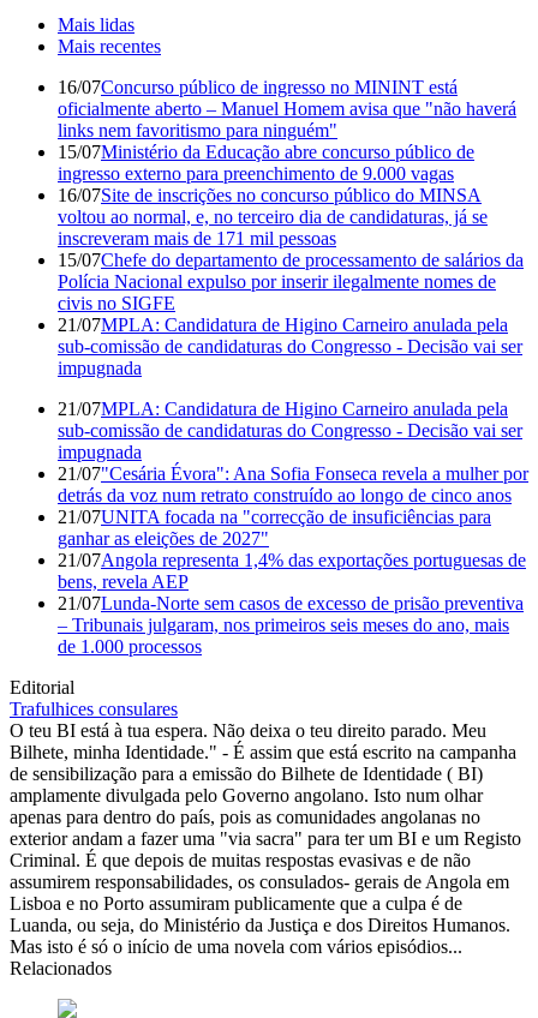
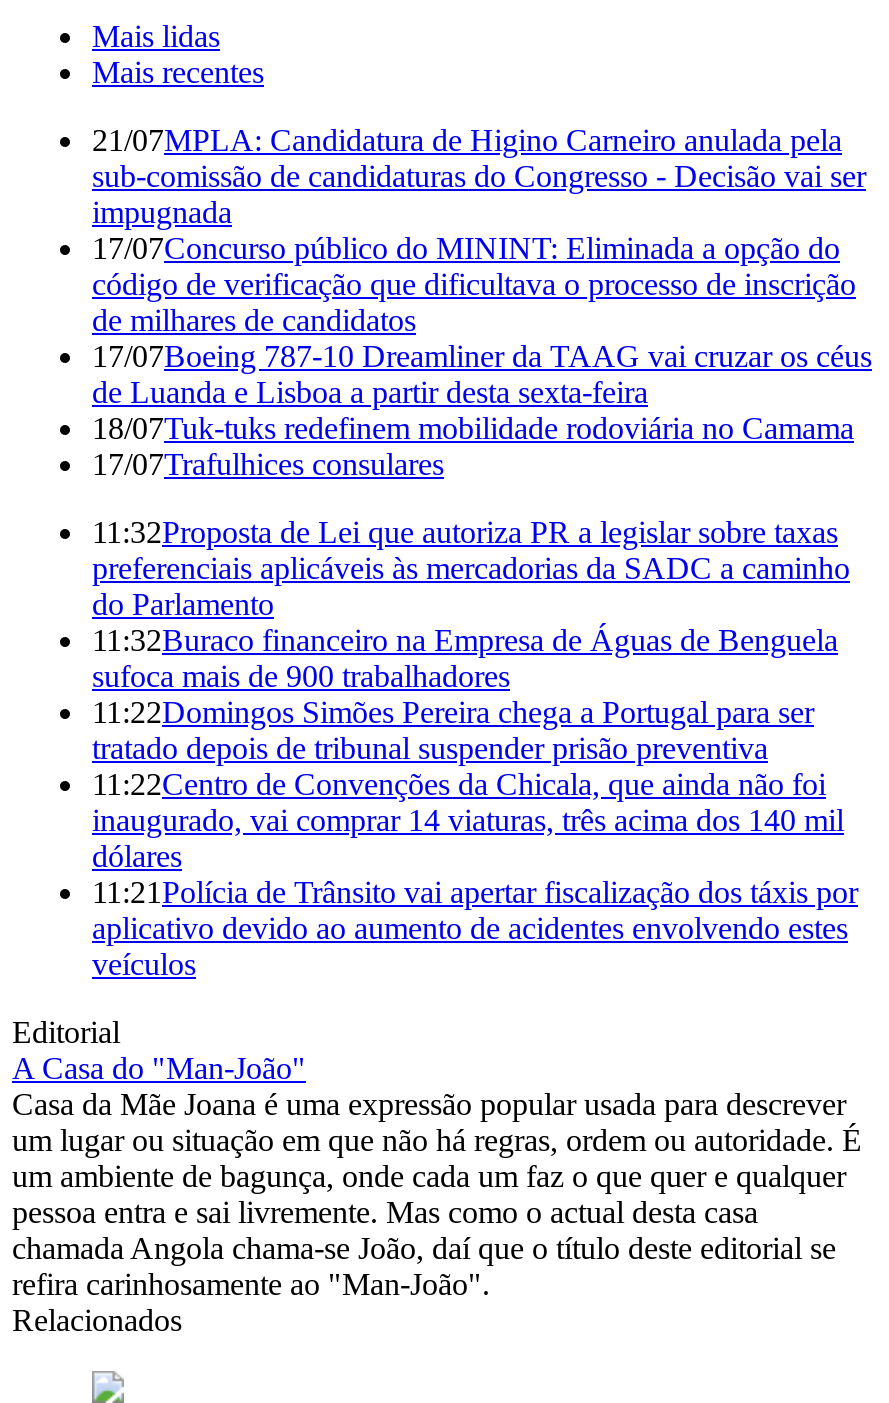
- 16/07Concurso público de ingresso no MININT está
- oficialmente aberto – Manuel Homem avisa que "não haverá
- links nem favoritismo para ninguém"
- 15/07Ministério da Educação abre concurso público de
- ingresso externo para preenchimento de 9.000 vagas
- 16/07Site de inscrições no concurso público do MINSA
- voltou ao normal, e, no terceiro dia de candidaturas, já se
- inscreveram mais de 171 mil pessoas
- 15/07Chefe do departamento de processamento de salários da
- Polícia Nacional expulso por inserir ilegalmente nomes de
- civis no SIGFE

moved up: 21/07MPLA: Candidatura de Higino Carneiro anulada pela | sub-comissão de candidaturas do Congresso - Decisão vai ser | impugnada

- 21/07MPLA: Candidatura de Higino Carneiro anulada pela
- sub-comissão de candidaturas do Congresso - Decisão vai ser
- impugnada
- 21/07"Cesária Évora": Ana Sofia Fonseca revela a mulher por
- detrás da voz num retrato construído ao longo de cinco anos
- 21/07UNITA focada na "correcção de insuficiências para
- ganhar as eleições de 2027"
- 21/07Angola representa 1,4% das exportações portuguesas de
- bens, revela AEP
- 21/07Lunda-Norte sem casos de excesso de prisão preventiva
- – Tribunais julgaram, nos primeiros seis meses do ano, mais
- de 1.000 processos
+ 17/07Concurso público do MININT: Eliminada a opção do
+ código de verificação que dificultava o processo de inscrição
+ de milhares de candidatos
+ 17/07Boeing 787-10 Dreamliner da TAAG vai cruzar os céus
+ de Luanda e Lisboa a partir desta sexta-feira
+ 18/07Tuk-tuks redefinem mobilidade rodoviária no Camama
+ 17/07Trafulhices consulares
+ 11:32Proposta de Lei que autoriza PR a legislar sobre taxas
+ preferenciais aplicáveis às mercadorias da SADC a caminho
+ do Parlamento
+ 11:32Buraco financeiro na Empresa de Águas de Benguela
+ sufoca mais de 900 trabalhadores
+ 11:22Domingos Simões Pereira chega a Portugal para ser
+ tratado depois de tribunal suspender prisão preventiva
+ 11:22Centro de Convenções da Chicala, que ainda não foi
+ inaugurado, vai comprar 14 viaturas, três acima dos 140 mil
+ dólares
+ 11:21 Polícia de Trânsito vai apertar fiscalização dos táxis por
+ aplicativo devido ao aumento de acidentes envolvendo estes
+ veículos

- Trafulhices consulares
- O teu BI está à tua espera. Não deixa o teu direito parado. Meu
- Bilhete, minha Identidade." - É assim que está escrito na campanha
- de sensibilização para a emissão do Bilhete de Identidade ( BI)
- amplamente divulgada pelo Governo angolano. Isto num olhar
- apenas para dentro do país, pois as comunidades angolanas no
- exterior andam a fazer uma "via sacra" para ter um BI e um Registo
- Criminal. É que depois de muitas respostas evasivas e de não
- assumirem responsabilidades, os consulados- gerais de Angola em
- Lisboa e no Porto assumiram publicamente que a culpa é de
- Luanda, ou seja, do Ministério da Justiça e dos Direitos Humanos.
- Mas isto é só o início de uma novela com vários episódios...
+ A Casa do "Man-João"
+ Casa da Mãe Joana é uma expressão popular usada para descrever
+ um lugar ou situação em que não há regras, ordem ou autoridade. É
+ um ambiente de bagunça, onde cada um faz o que quer e qualquer
+ pessoa entra e sai livremente. Mas como o actual desta casa
+ chamada Angola chama-se João, daí que o título deste editorial se
+ refira carinhosamente ao "Man-João".
